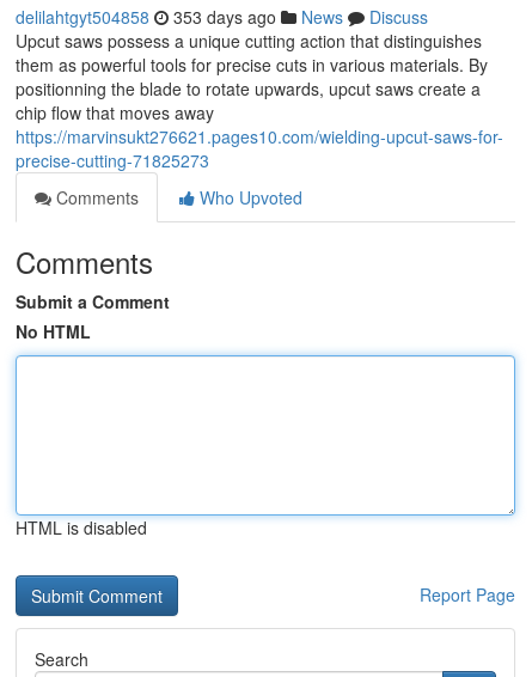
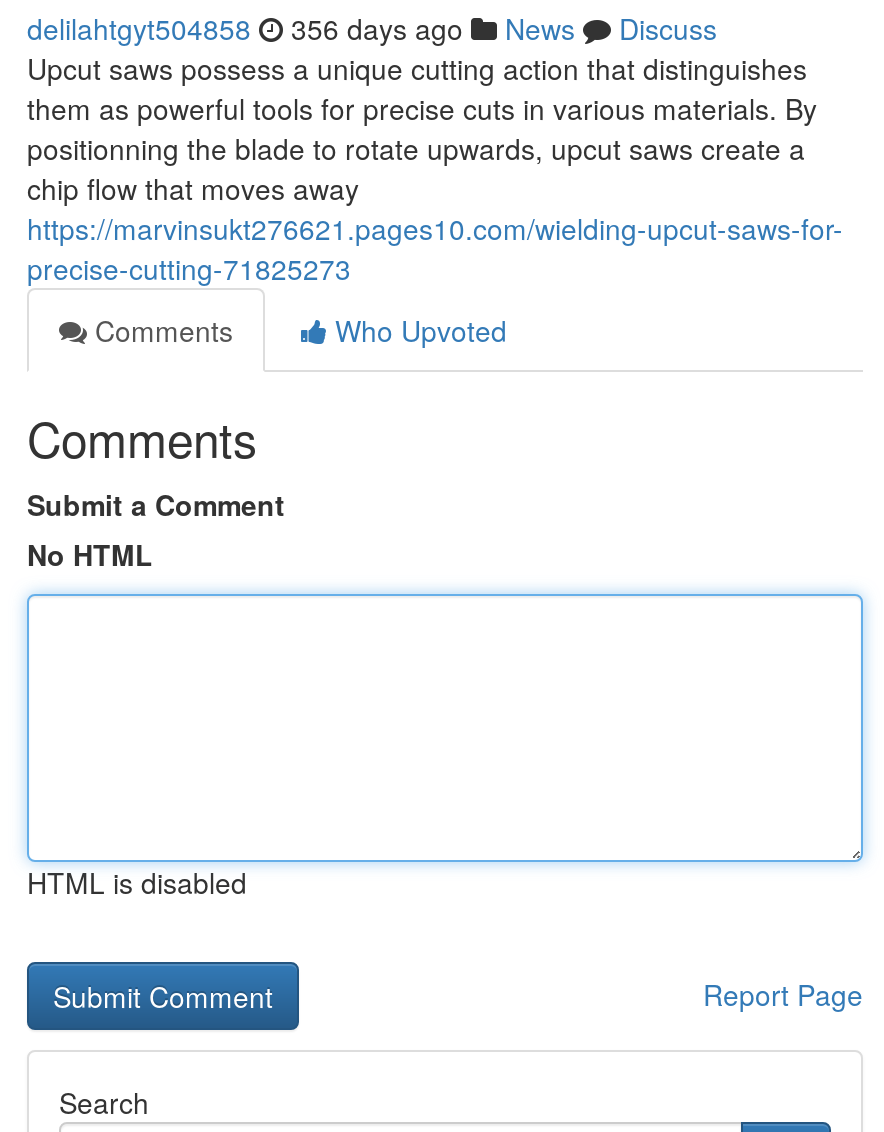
- delilahtgyt504858 353 days ago News Discuss
+ delilahtgyt504858 356 days ago News Discuss
